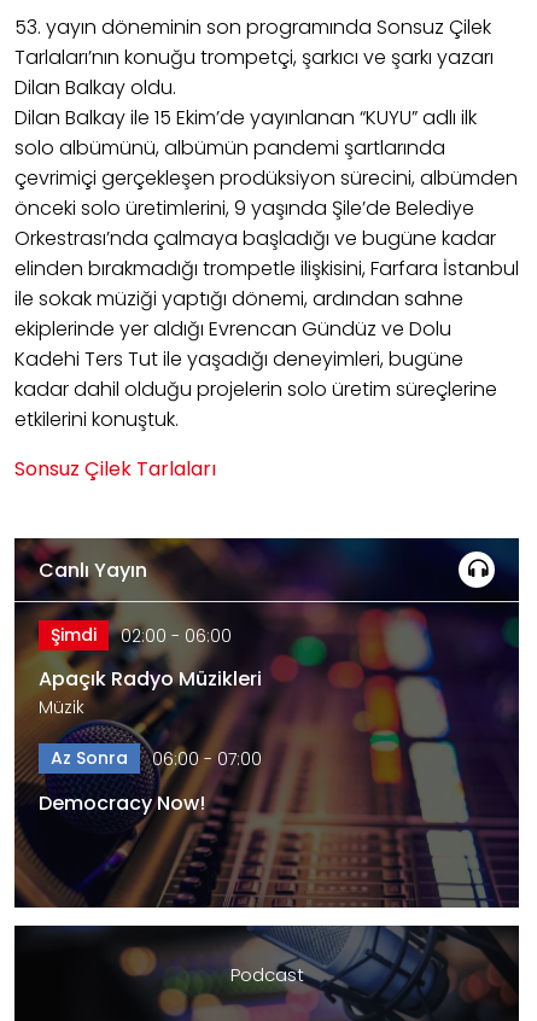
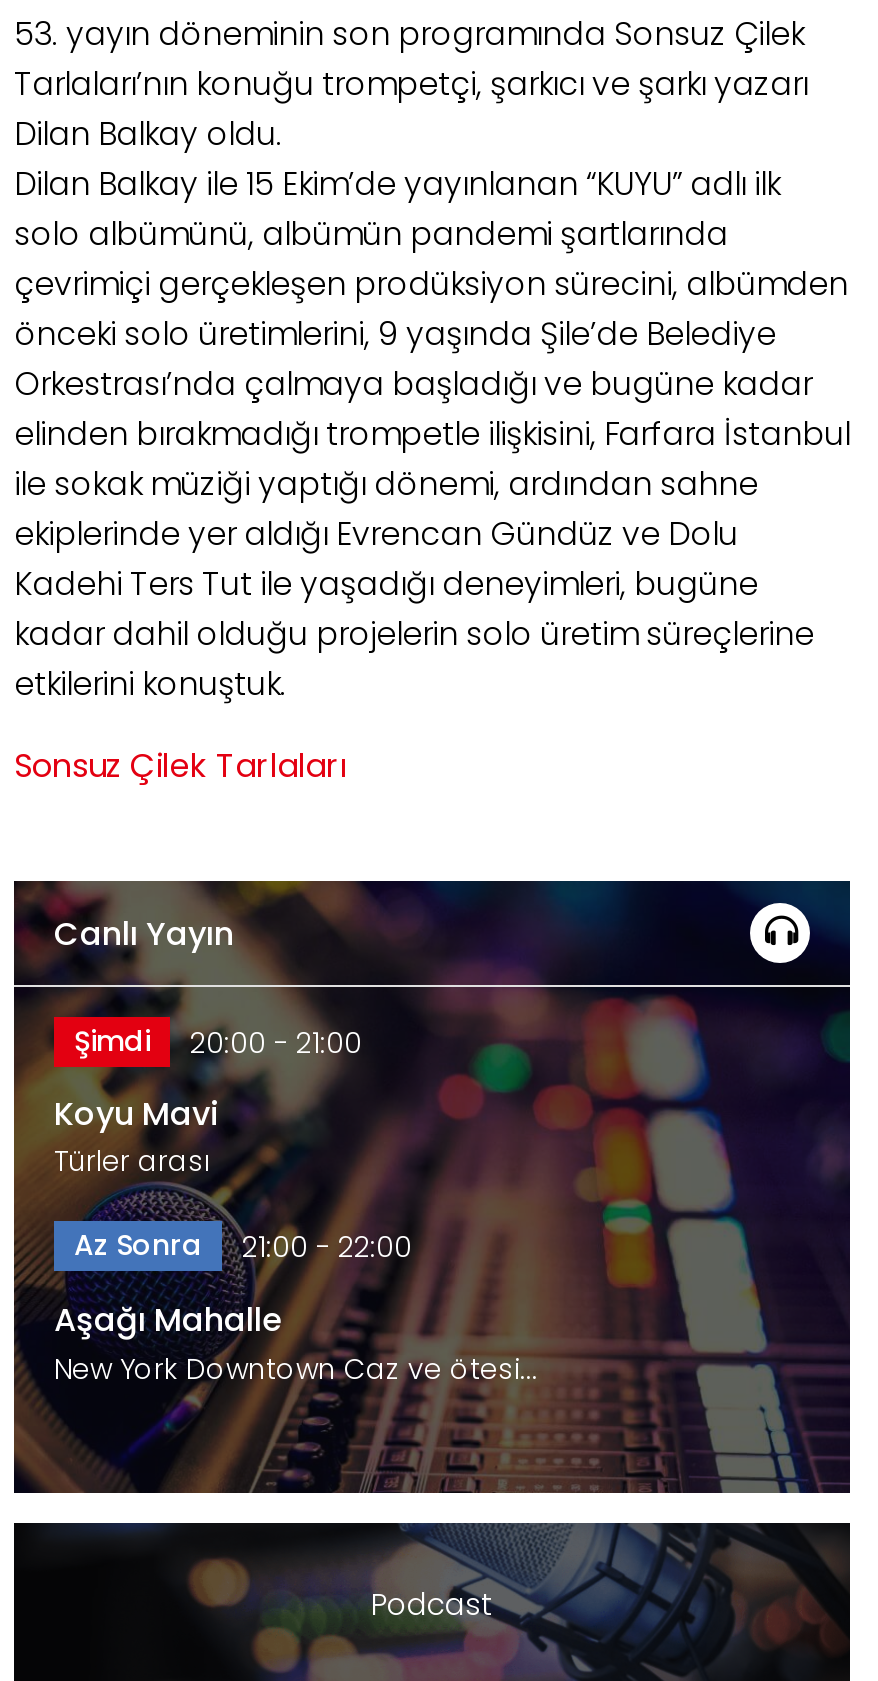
- Şimdi 02:00 - 06:00
+ Şimdi 20:00 - 21:00

- Apaçık Radyo Müzikleri
- Müzik
+ Koyu Mavi
+ Türler arası

- Az Sonra 06:00 - 07:00
+ Az Sonra 21:00 - 22:00

- Democracy Now!
+ Aşağı Mahalle
+ New York Downtown Caz ve ötesi...
